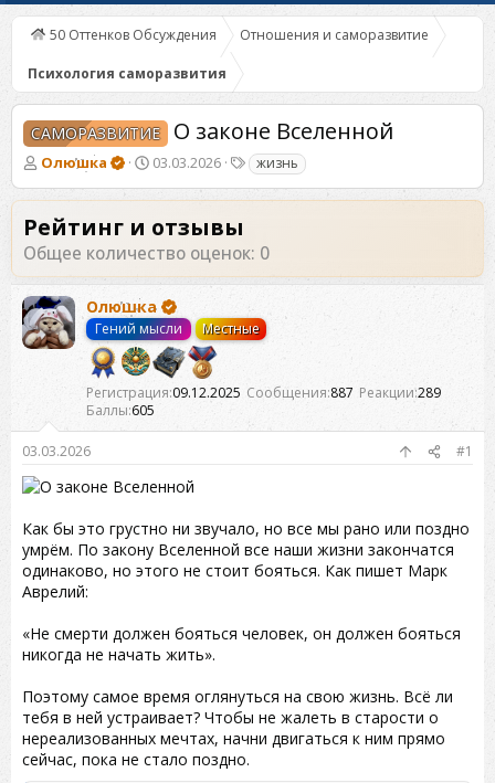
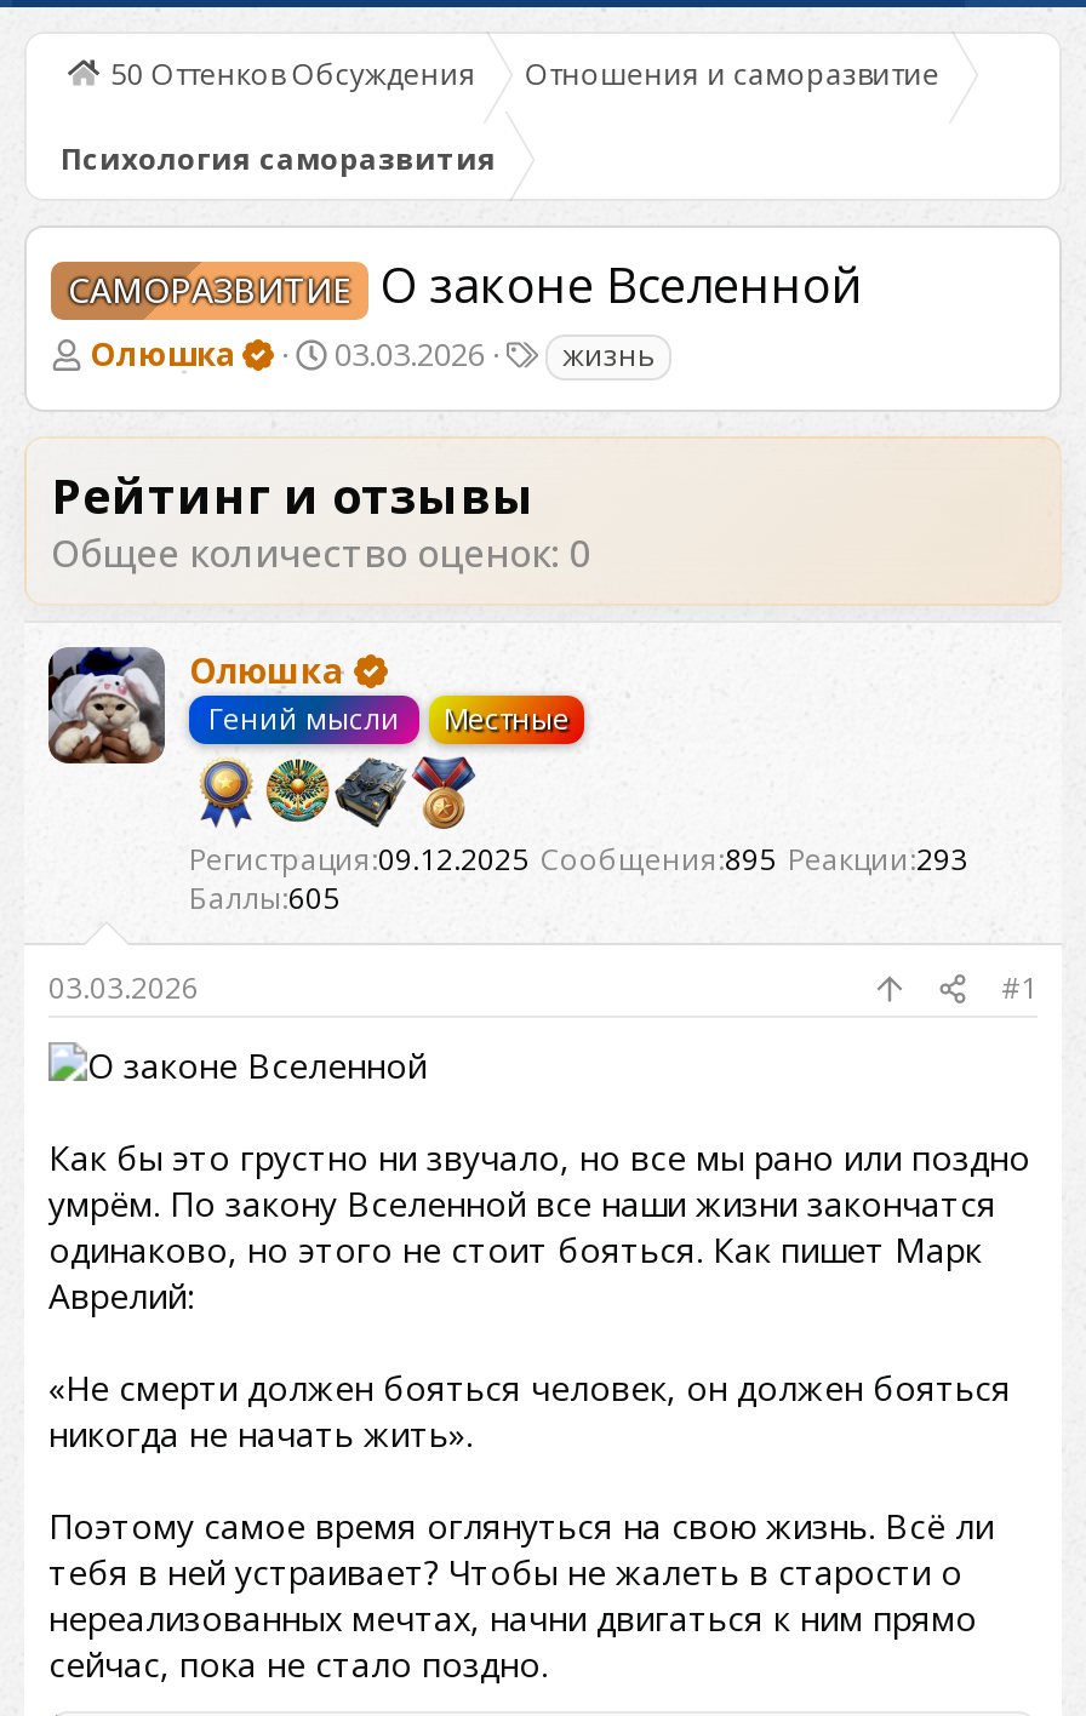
- Регистрация 09.12.2025 Сообщения 887 Реакции 289
+ Регистрация 09.12.2025 Сообщения 895 Реакции 293
